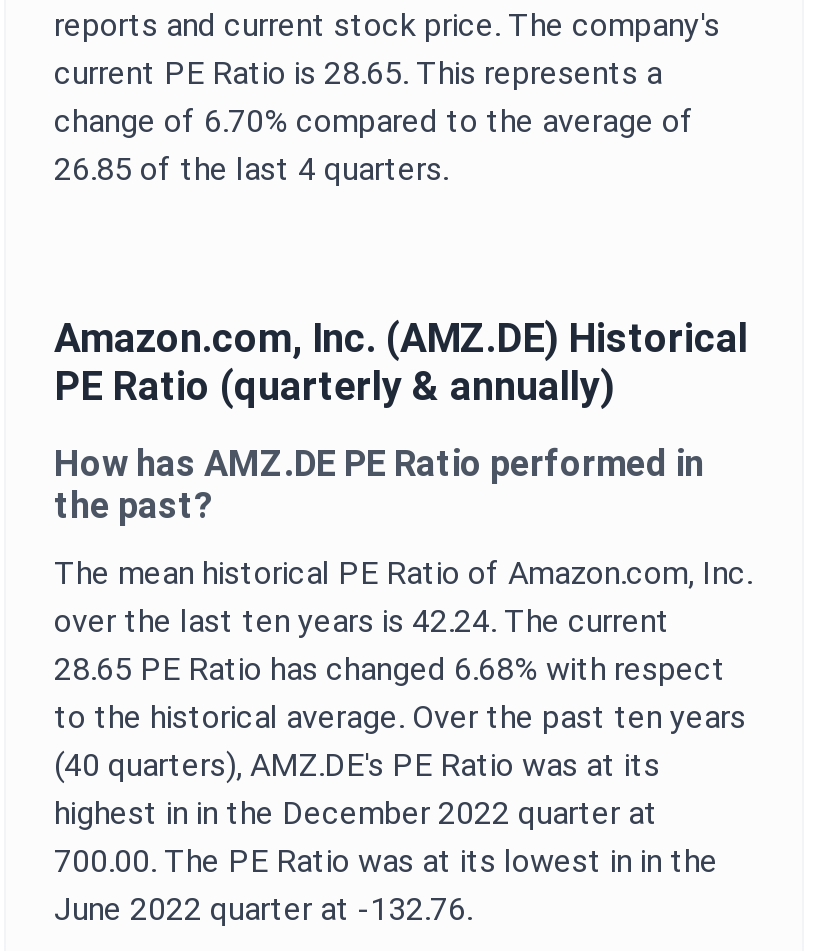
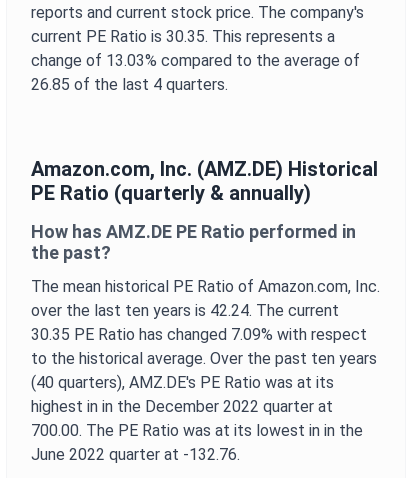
- current PE Ratio is 28.65. This represents a
+ current PE Ratio is 30.35. This represents a

- change of 6.70% compared to the average of
+ change of 13.03% compared to the average of

- 28.65 PE Ratio has changed 6.68% with respect
+ 30.35 PE Ratio has changed 7.09% with respect
